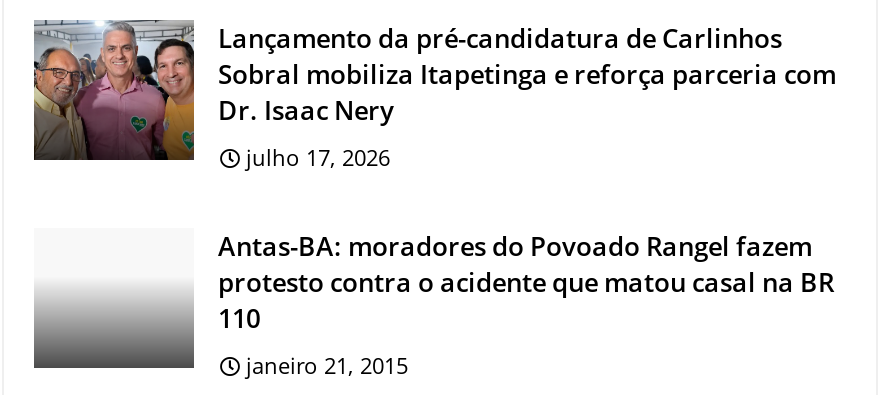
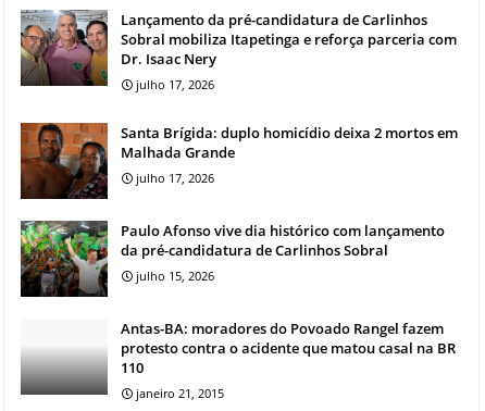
+ [image]
+ Santa Brígida: duplo homicídio deixa 2 mortos em
+ Malhada Grande
+ julho 17, 2026
+ Paulo Afonso vive dia histórico com lançamento
+ da pré-candidatura de Carlinhos Sobral
+ julho 15, 2026

+ [image]
